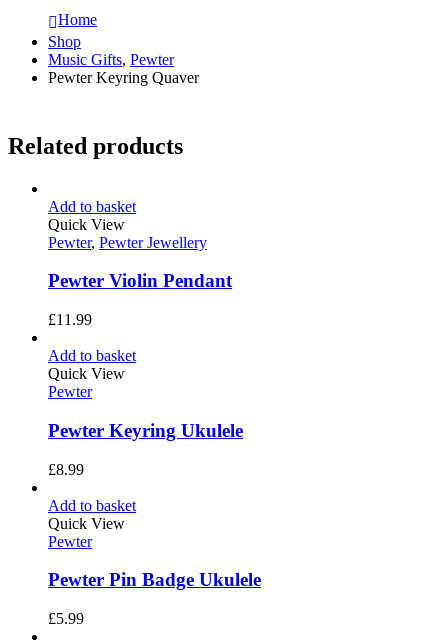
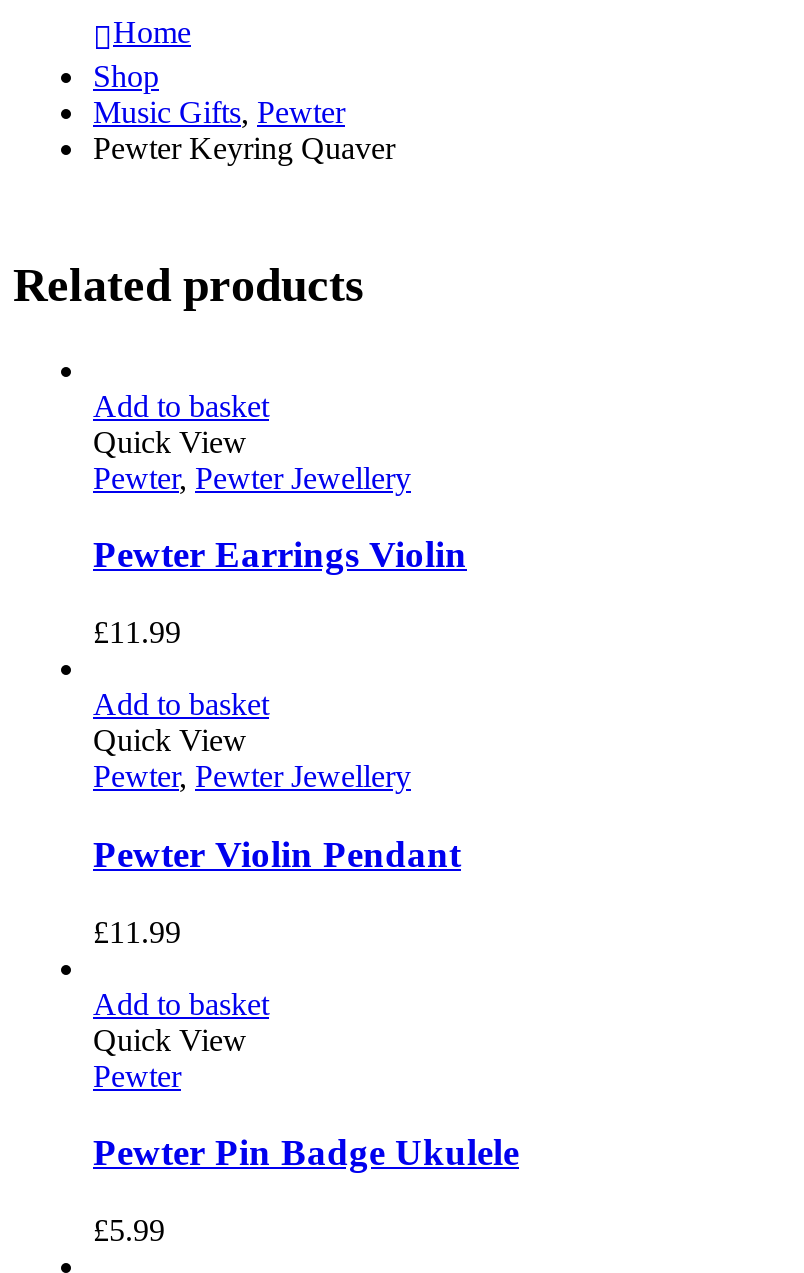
+ Pewter Earrings Violin

moved down: Pewter Violin Pendant

- Pewter
+ Pewter, Pewter Jewellery

- Pewter Keyring Ukulele

- £8.99
+ £11.99
